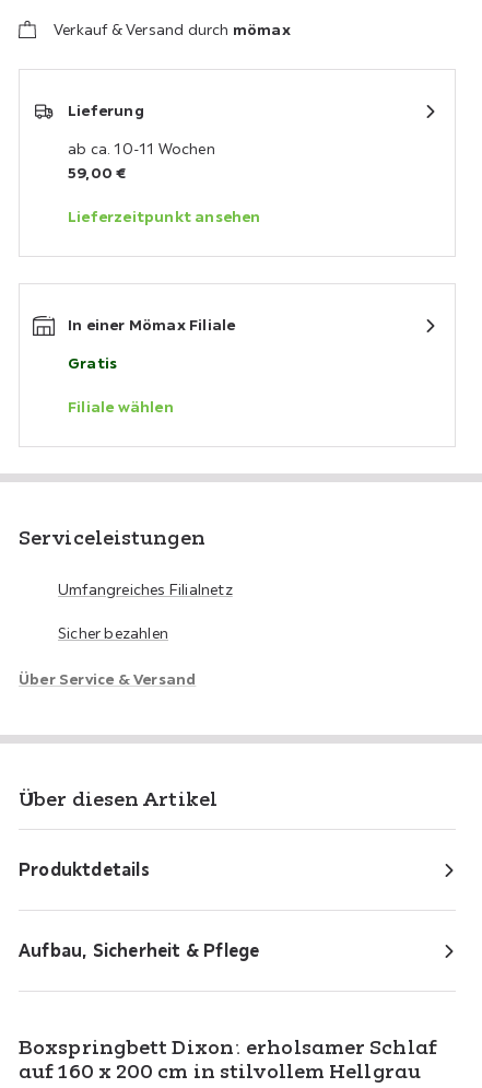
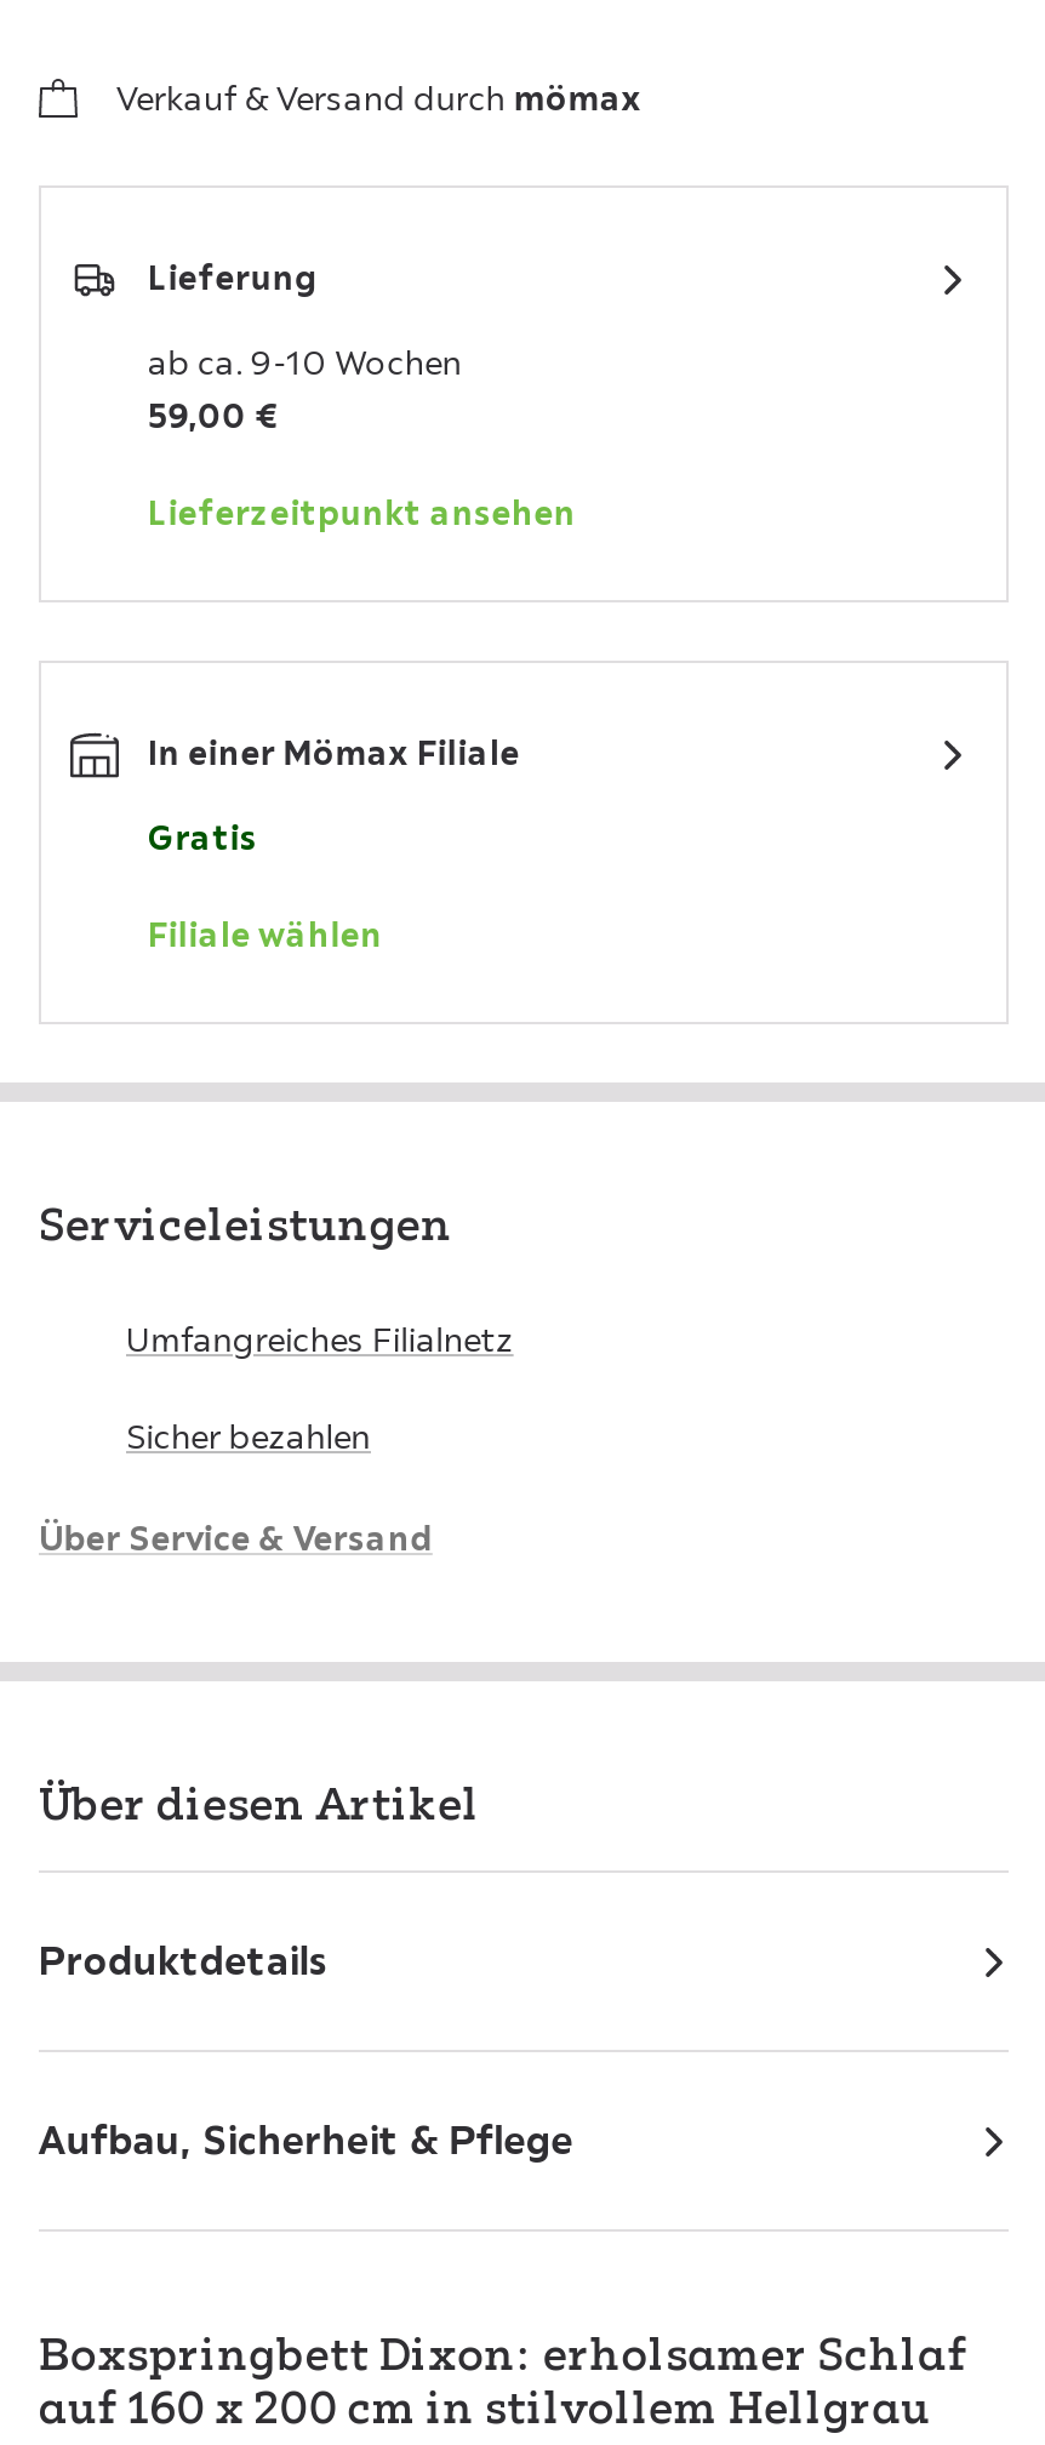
- ab ca. 10-11 Wochen
+ ab ca. 9-10 Wochen
